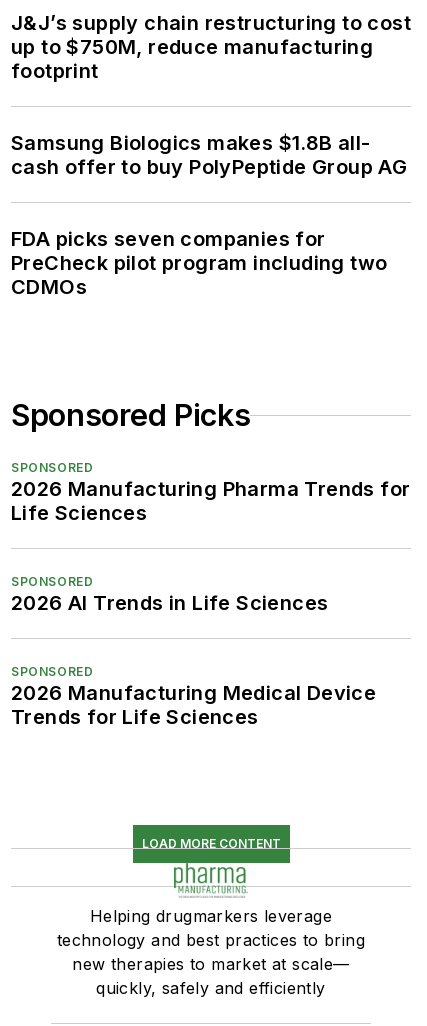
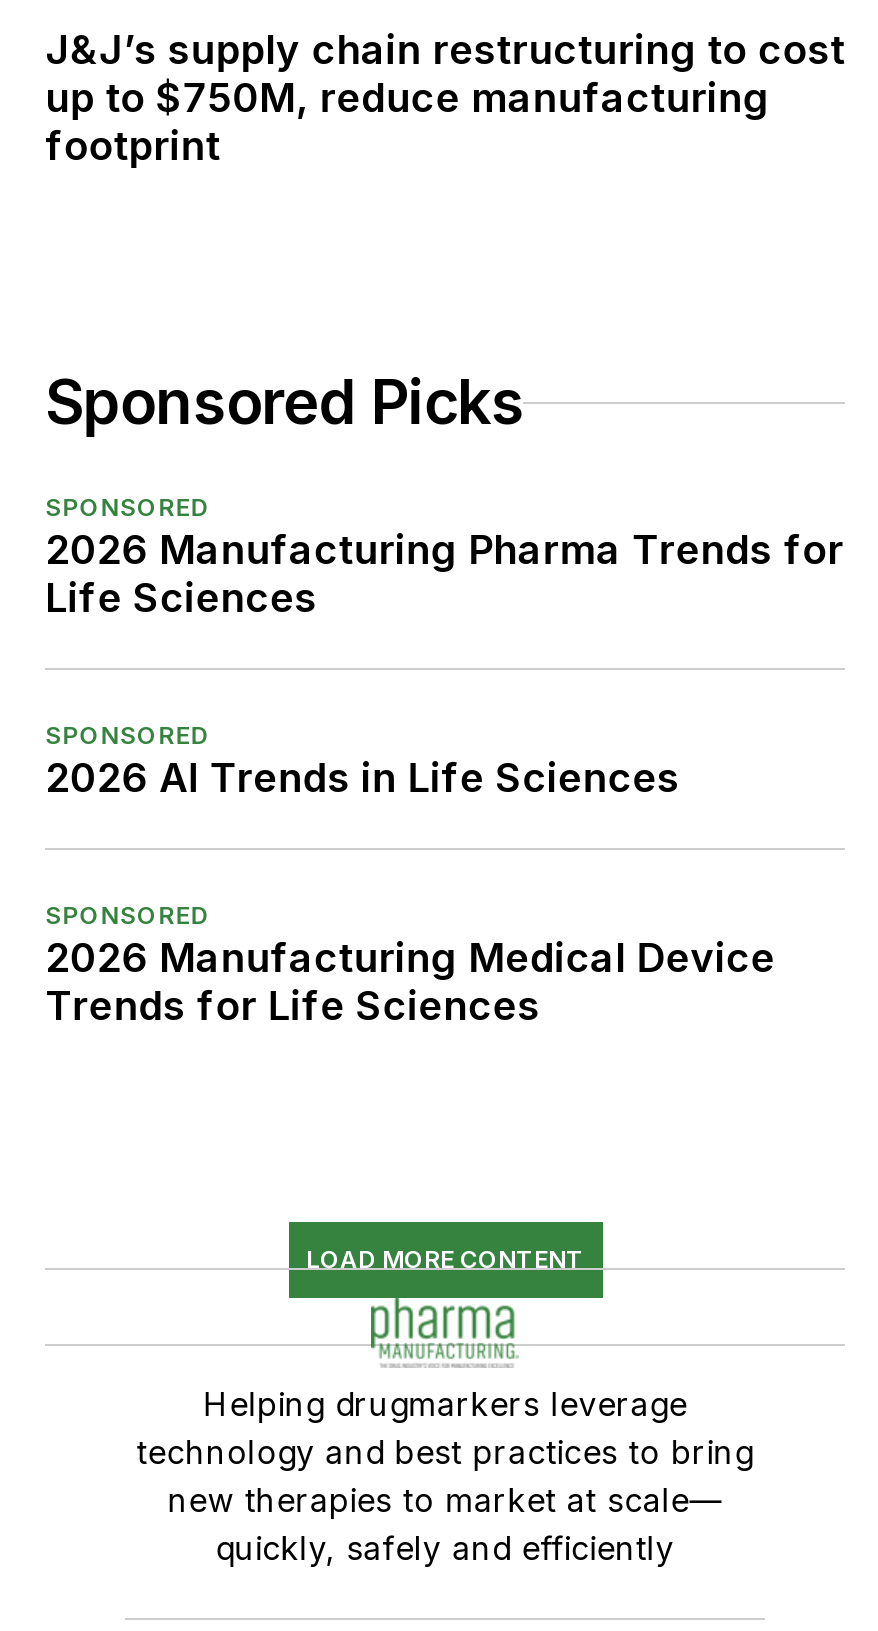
- Samsung Biologics makes $1.8B all-
- cash offer to buy PolyPeptide Group AG
- FDA picks seven companies for
- PreCheck pilot program including two
- CDMOs
